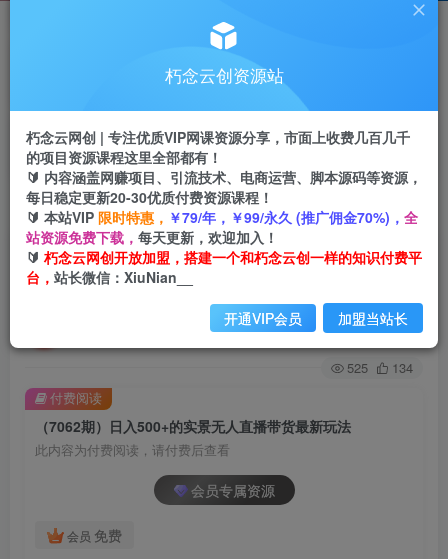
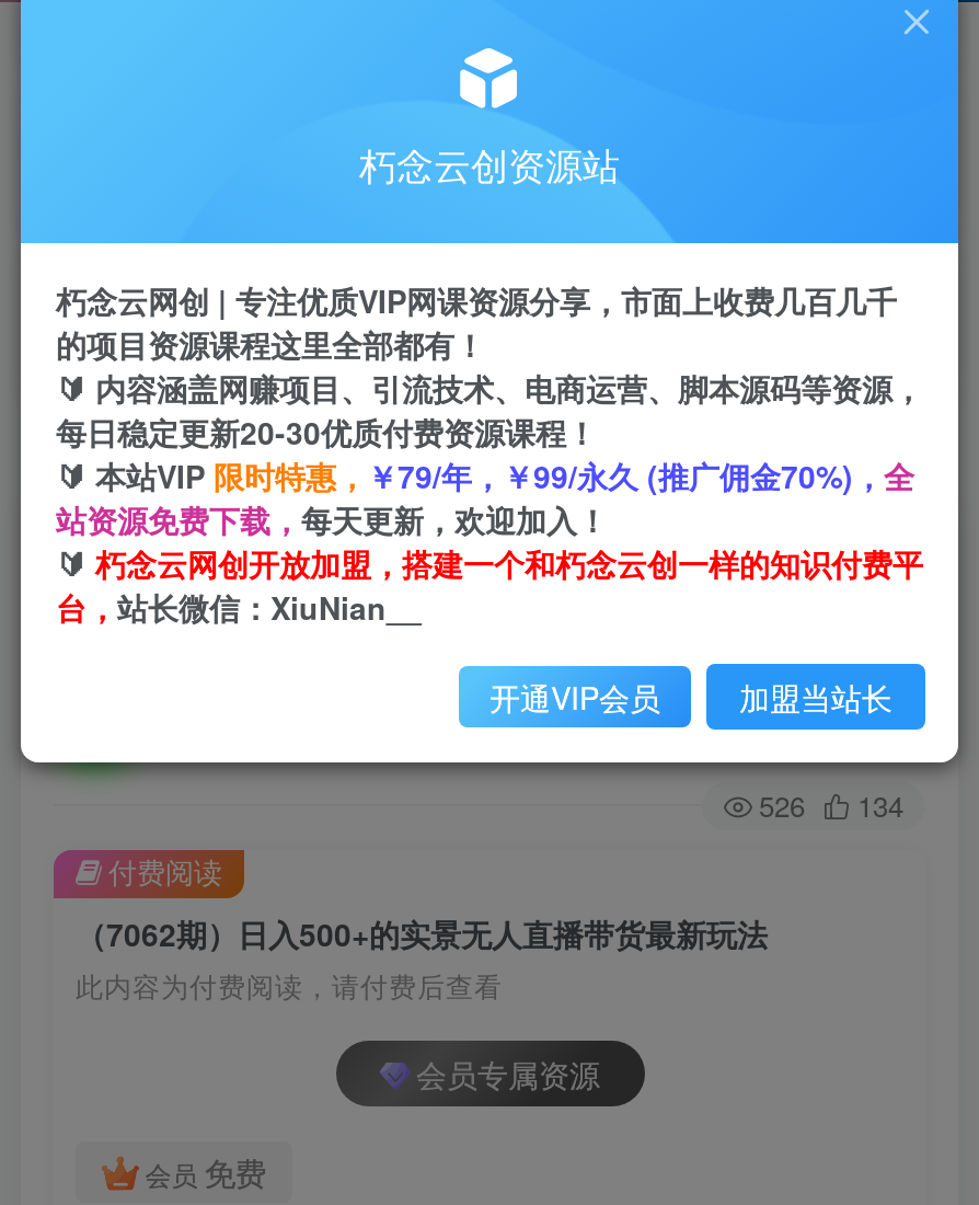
- 525 134
+ 526 134
